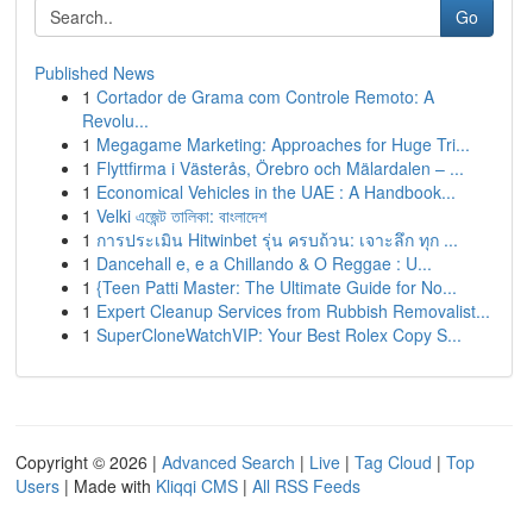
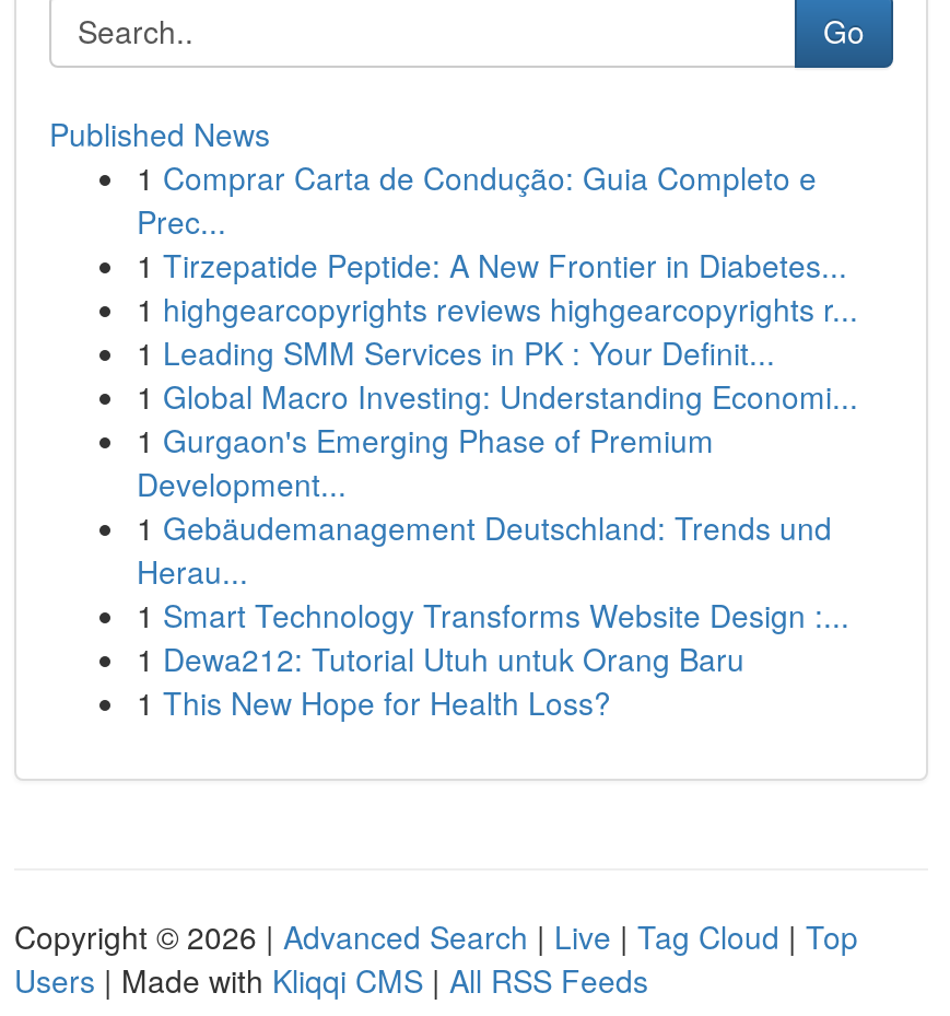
- 1 Cortador de Grama com Controle Remoto: A
- Revolu...
- 1 Megagame Marketing: Approaches for Huge Tri...
- 1 Flyttfirma i Västerås, Örebro och Mälardalen – ...
- 1 Economical Vehicles in the UAE : A Handbook...
- 1 Velki এজেন্ট তালিকা: বাংলাদেশ
- 1 การประเมิน Hitwinbet รุ่น ครบถ้วน: เจาะลึก ทุก ...
- 1 Dancehall e, e a Chillando & O Reggae : U...
- 1 {Teen Patti Master: The Ultimate Guide for No...
- 1 Expert Cleanup Services from Rubbish Removalist...
- 1 SuperCloneWatchVIP: Your Best Rolex Copy S...
+ 1 Comprar Carta de Condução: Guia Completo e
+ Prec...
+ 1 Tirzepatide Peptide: A New Frontier in Diabetes...
+ 1 highgearcopyrights reviews highgearcopyrights r...
+ 1 Leading SMM Services in PK : Your Definit...
+ 1 Global Macro Investing: Understanding Economi...
+ 1 Gurgaon's Emerging Phase of Premium
+ Development...
+ 1 Gebäudemanagement Deutschland: Trends und
+ Herau...
+ 1 Smart Technology Transforms Website Design :...
+ 1 Dewa212: Tutorial Utuh untuk Orang Baru
+ 1 This New Hope for Health Loss?
